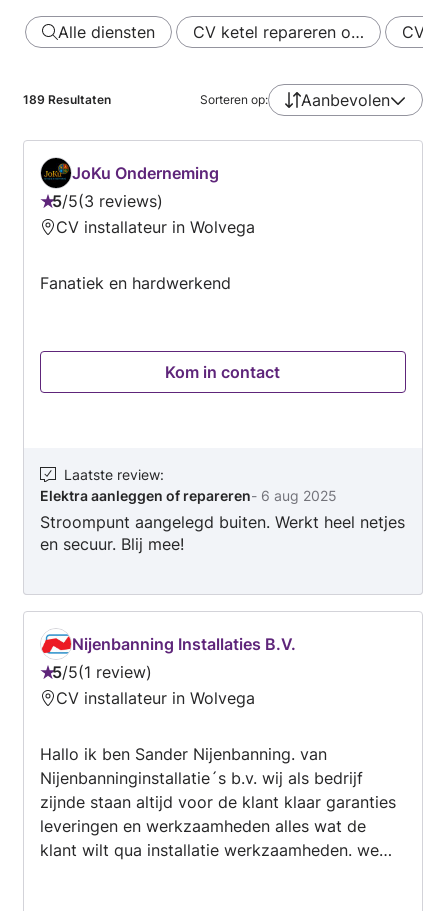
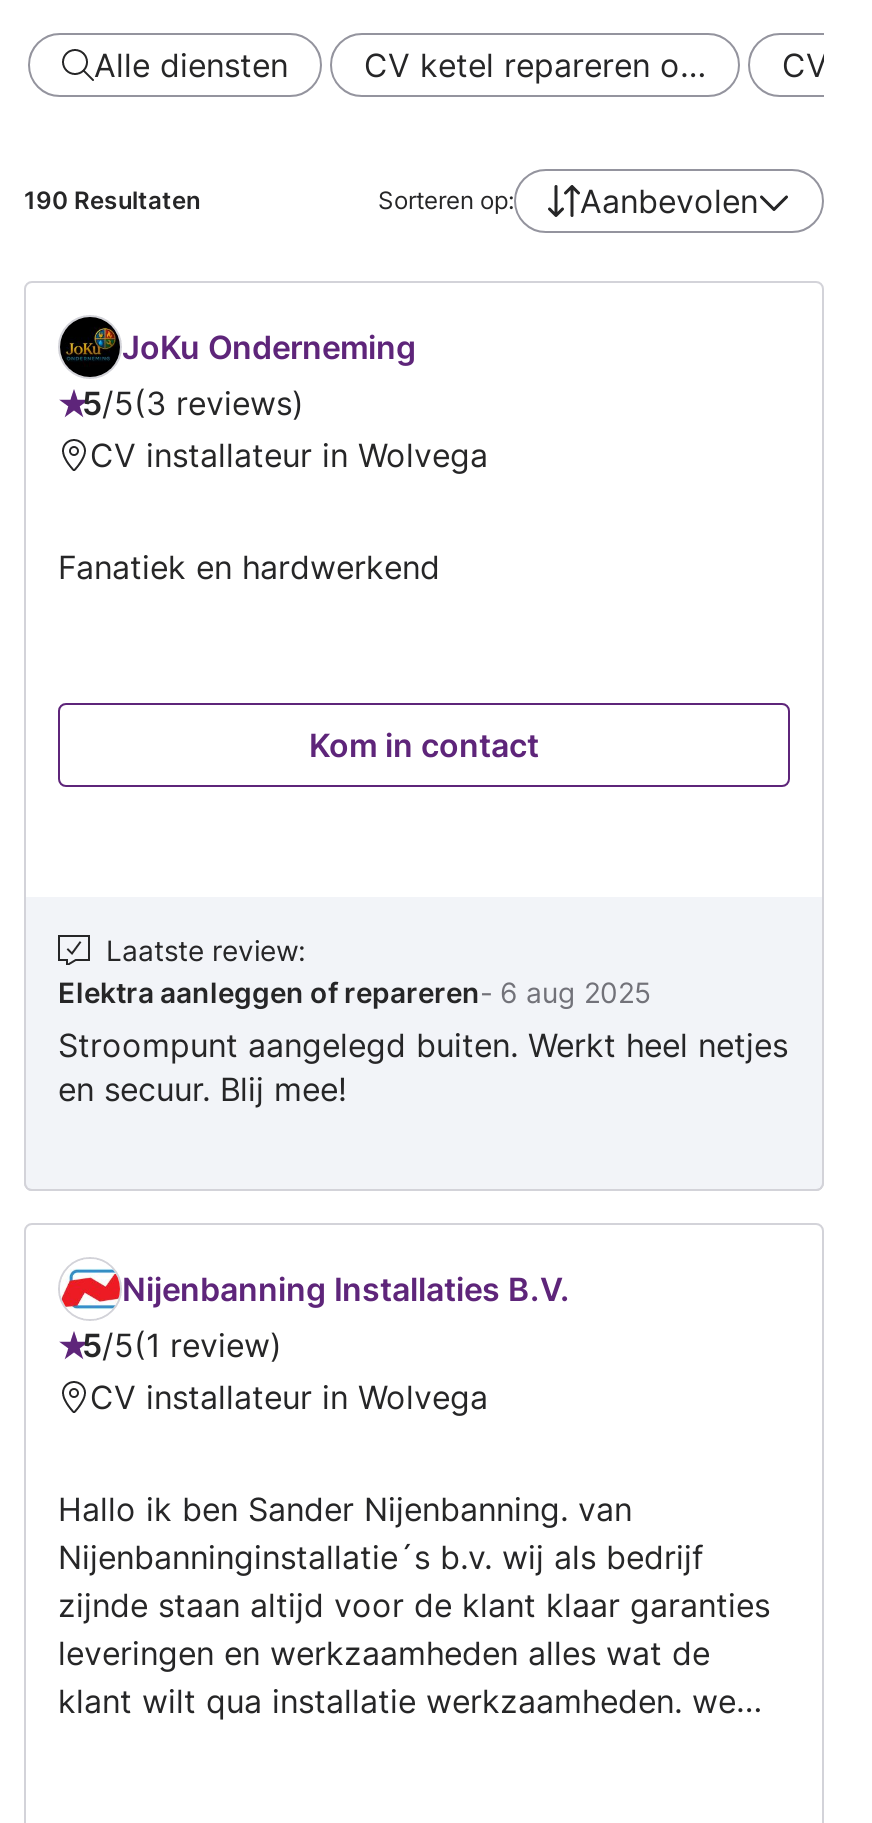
- 189 Resultaten
+ 190 Resultaten
